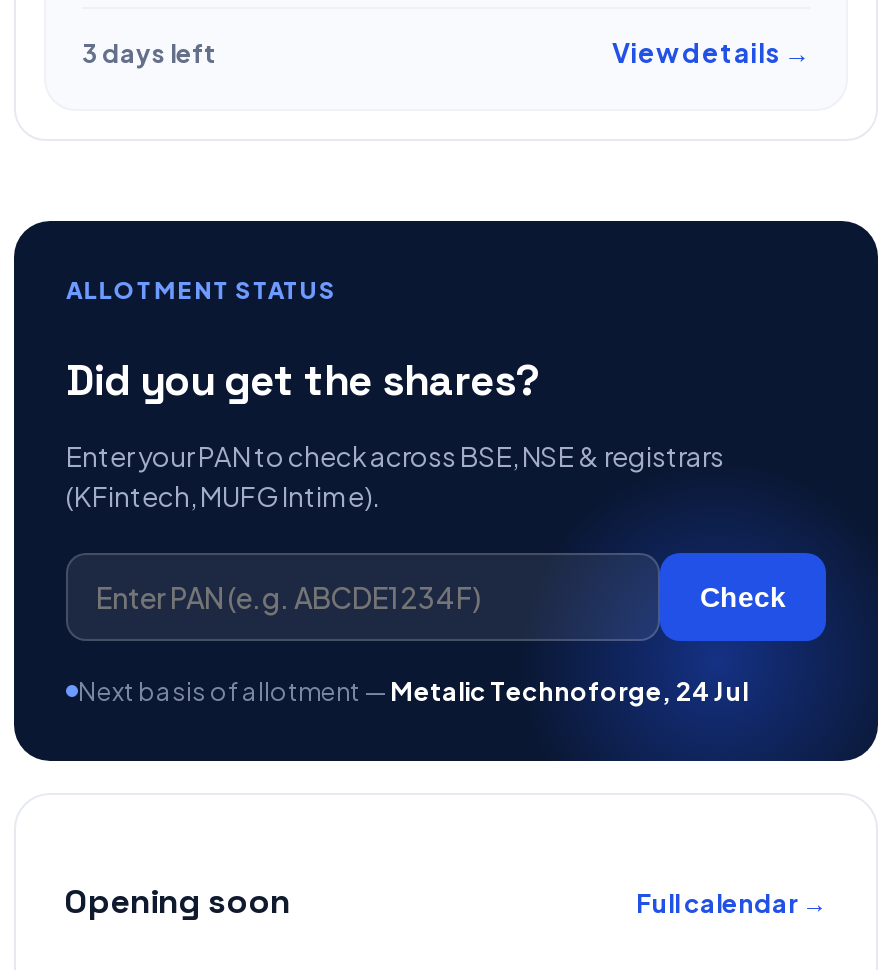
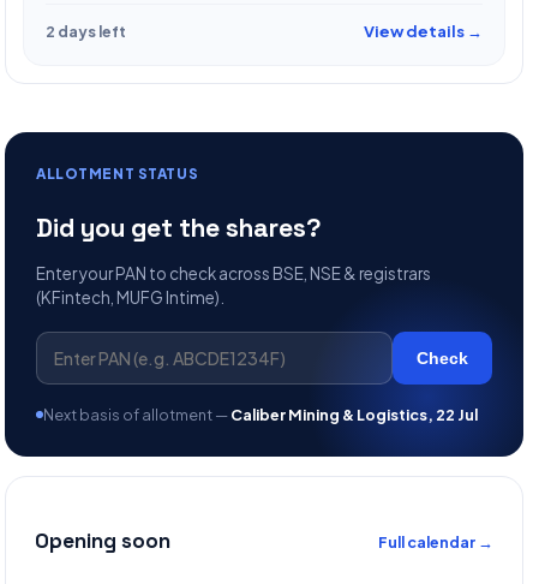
- 3 days left
+ 2 days left

- Next basis of allotment — Metalic Technoforge, 24 Jul
+ Next basis of allotment — Caliber Mining & Logistics, 22 Jul
